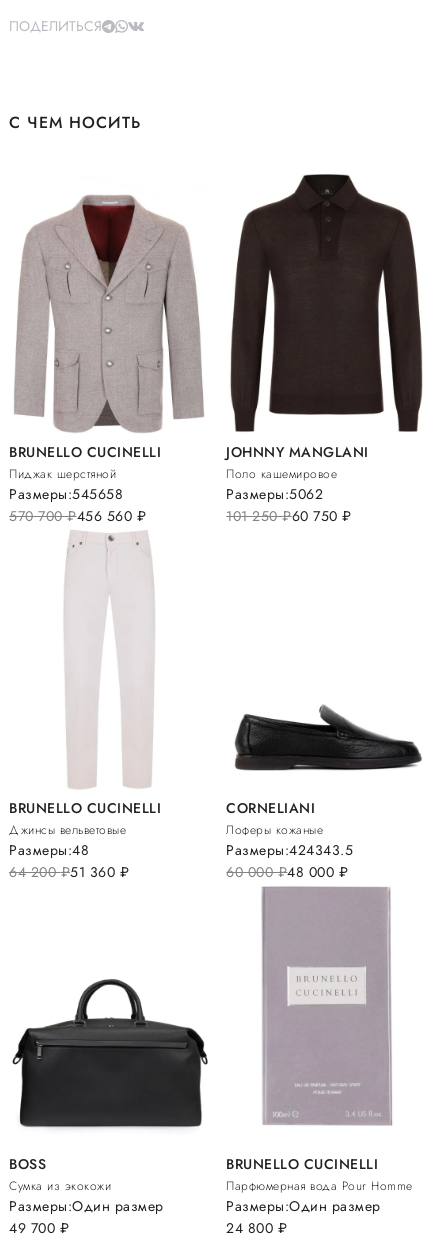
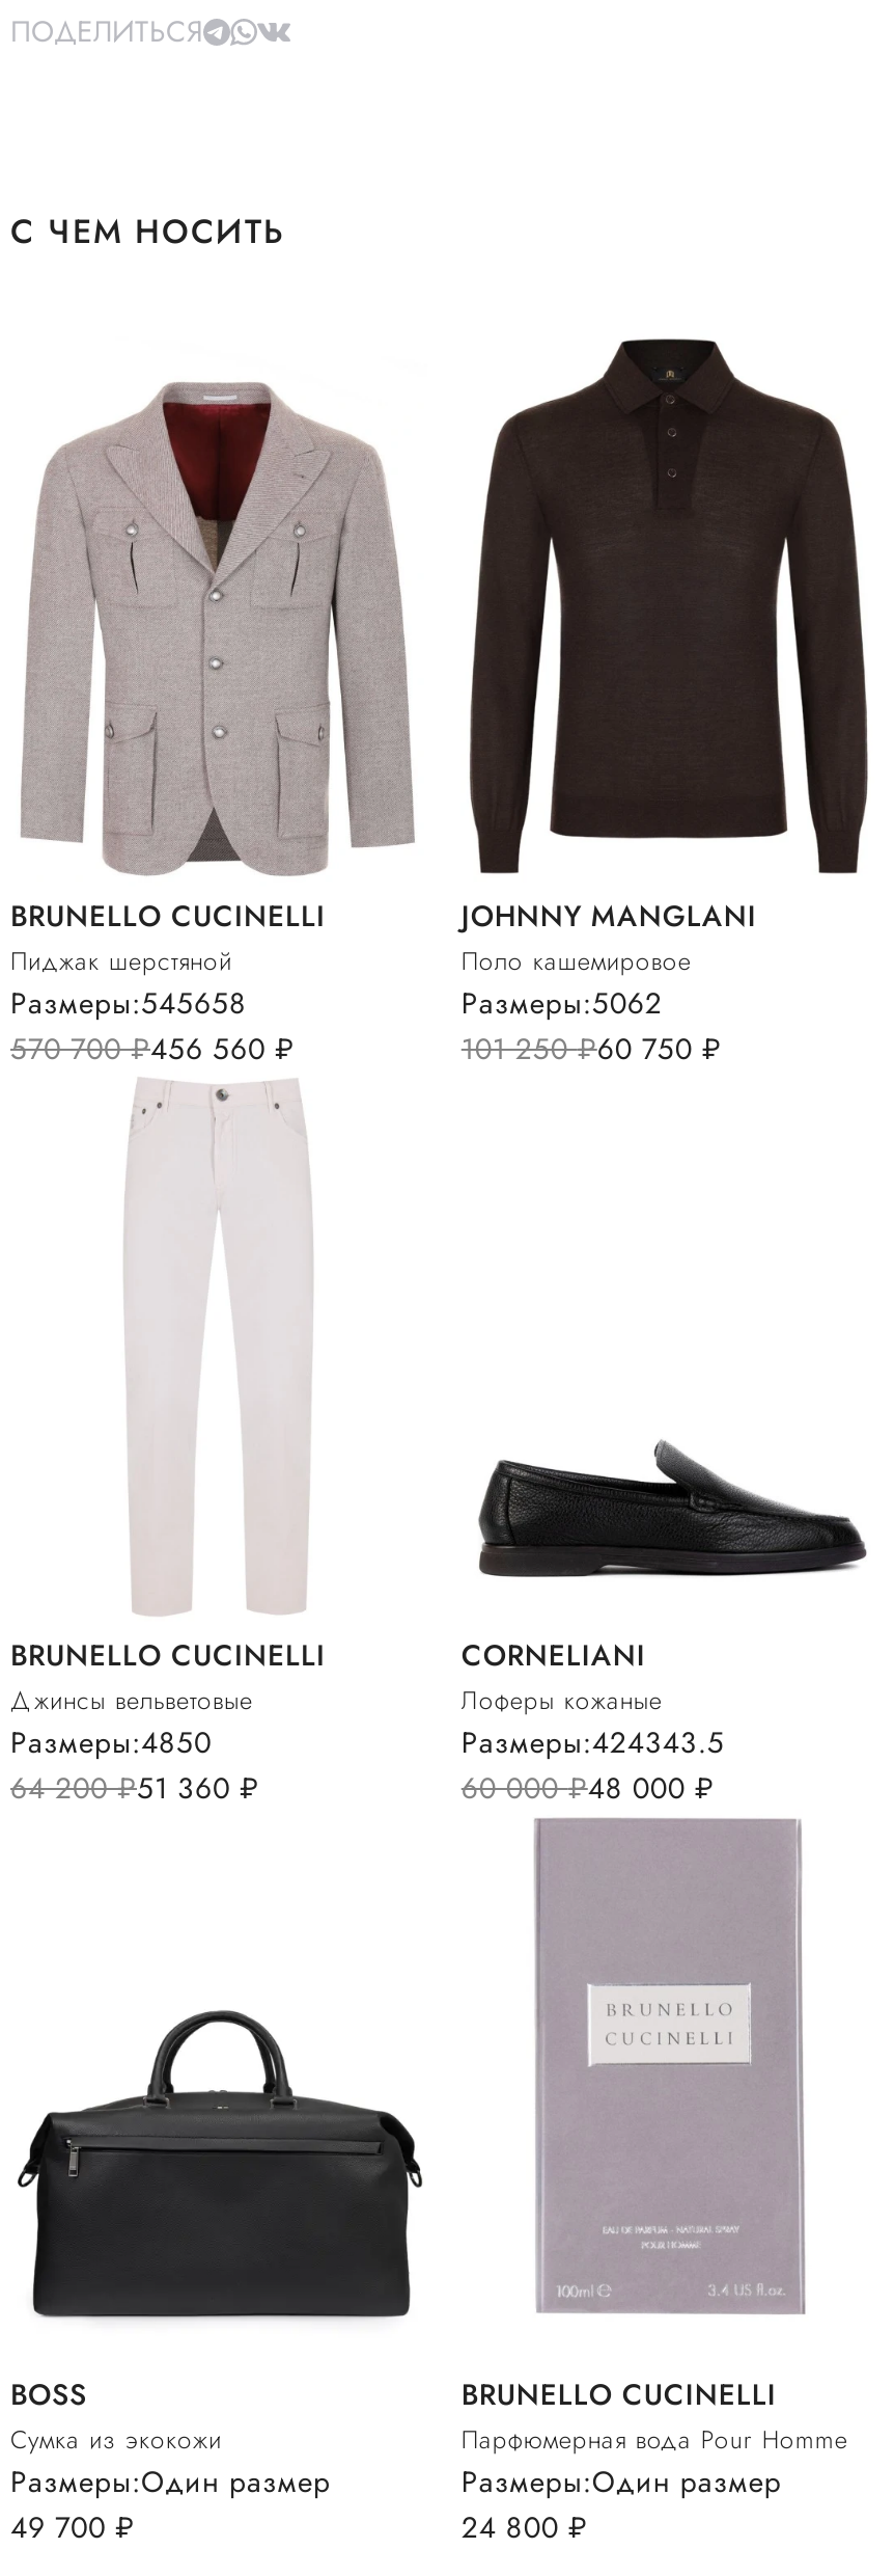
- Размеры:48
+ Размеры:4850
